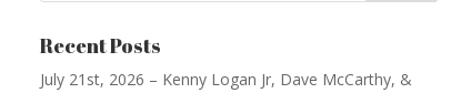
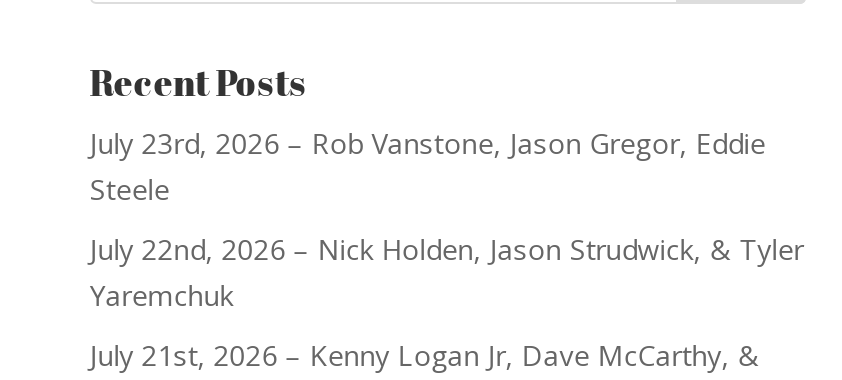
+ July 23rd, 2026 – Rob Vanstone, Jason Gregor, Eddie
+ Steele
+ July 22nd, 2026 – Nick Holden, Jason Strudwick, & Tyler
+ Yaremchuk
